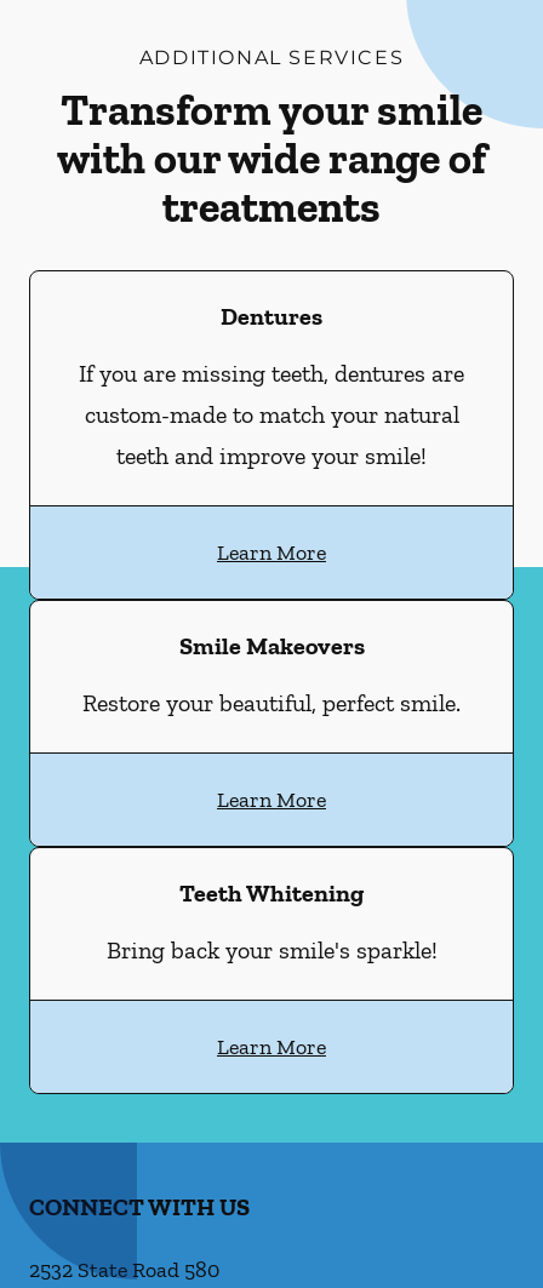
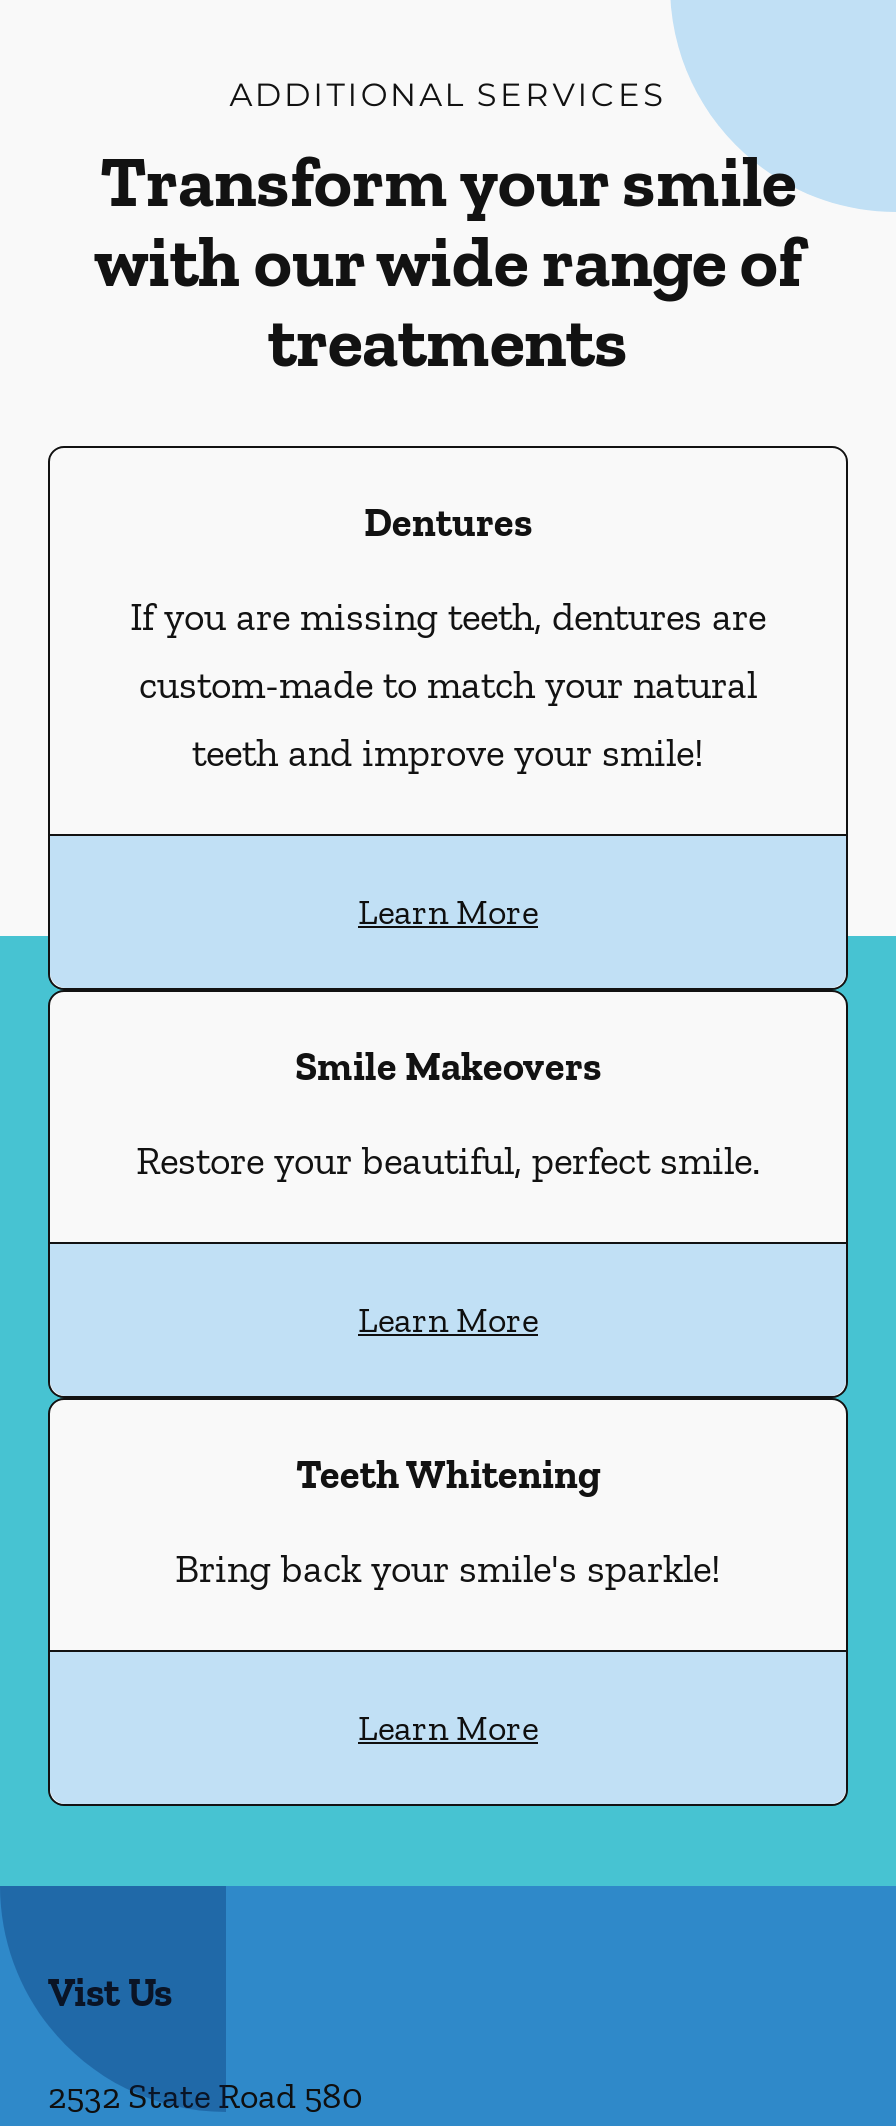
- CONNECT WITH US
+ Vist Us
